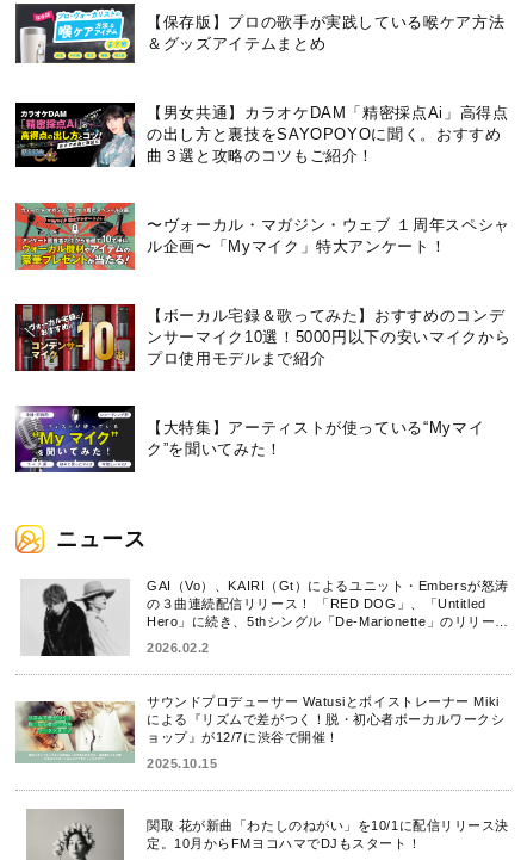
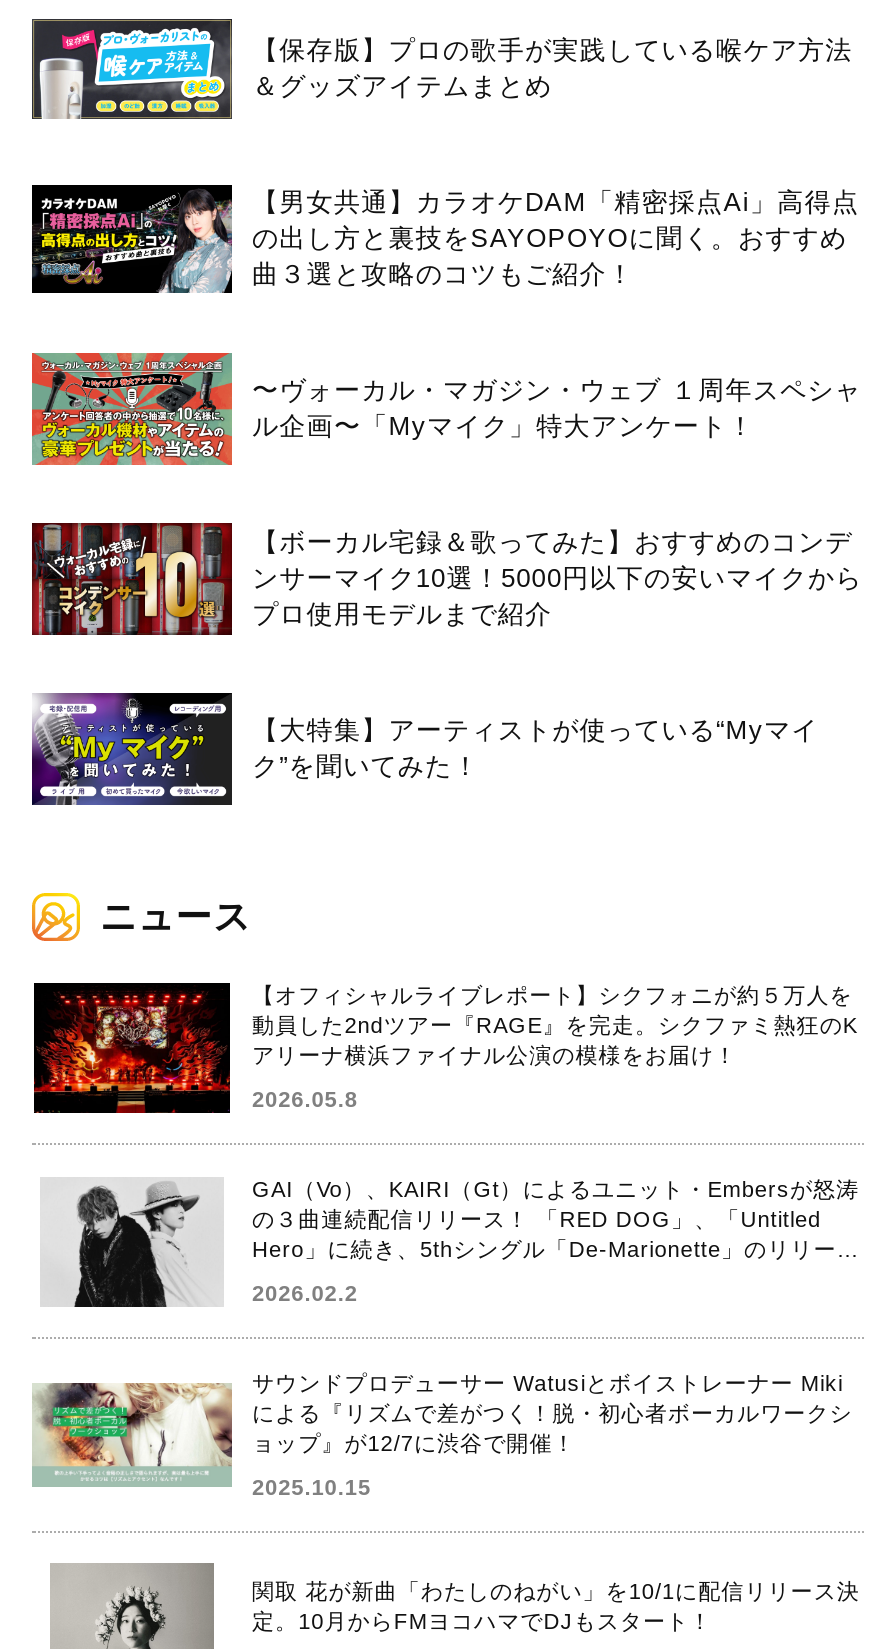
+ [image]
+ 【オフィシャルライブレポート】シクフォニが約５万人を
+ 動員した2ndツアー『RAGE』を完走。シクファミ熱狂のK
+ アリーナ横浜ファイナル公演の模様をお届け！
+ 2026.05.8
